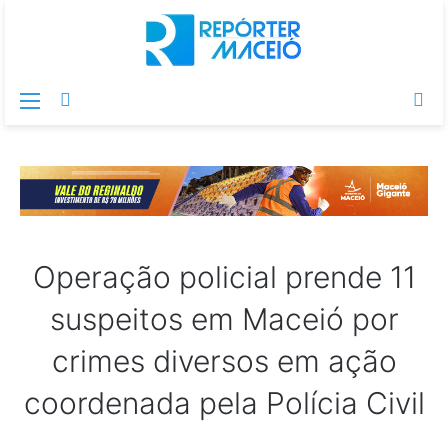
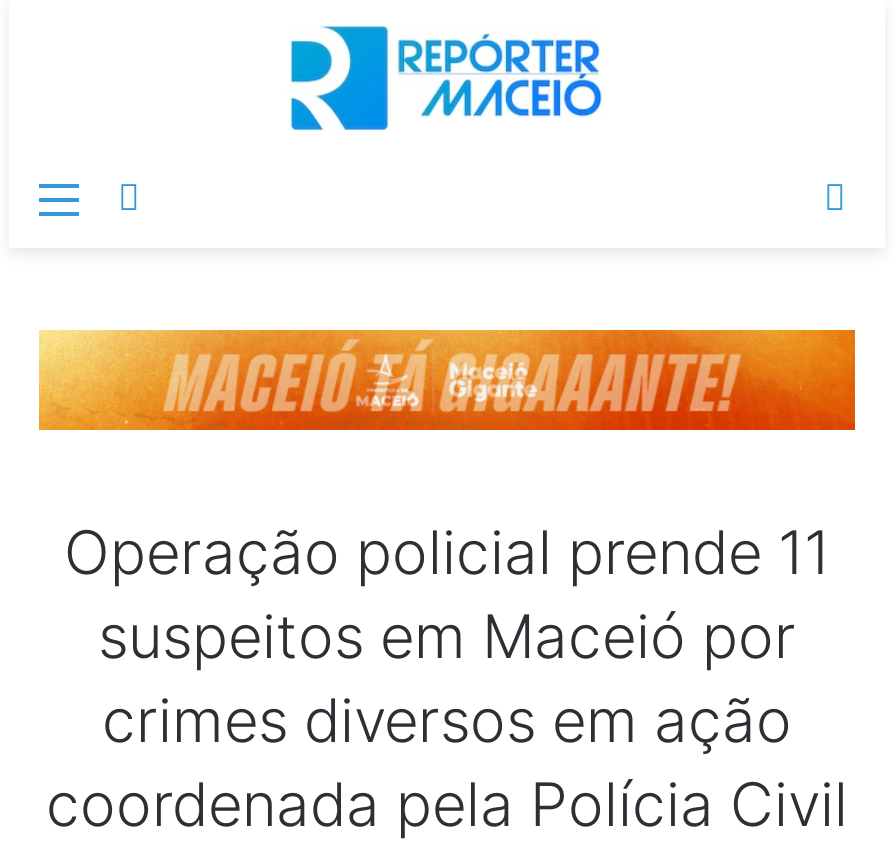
- [image]
+ [image]
